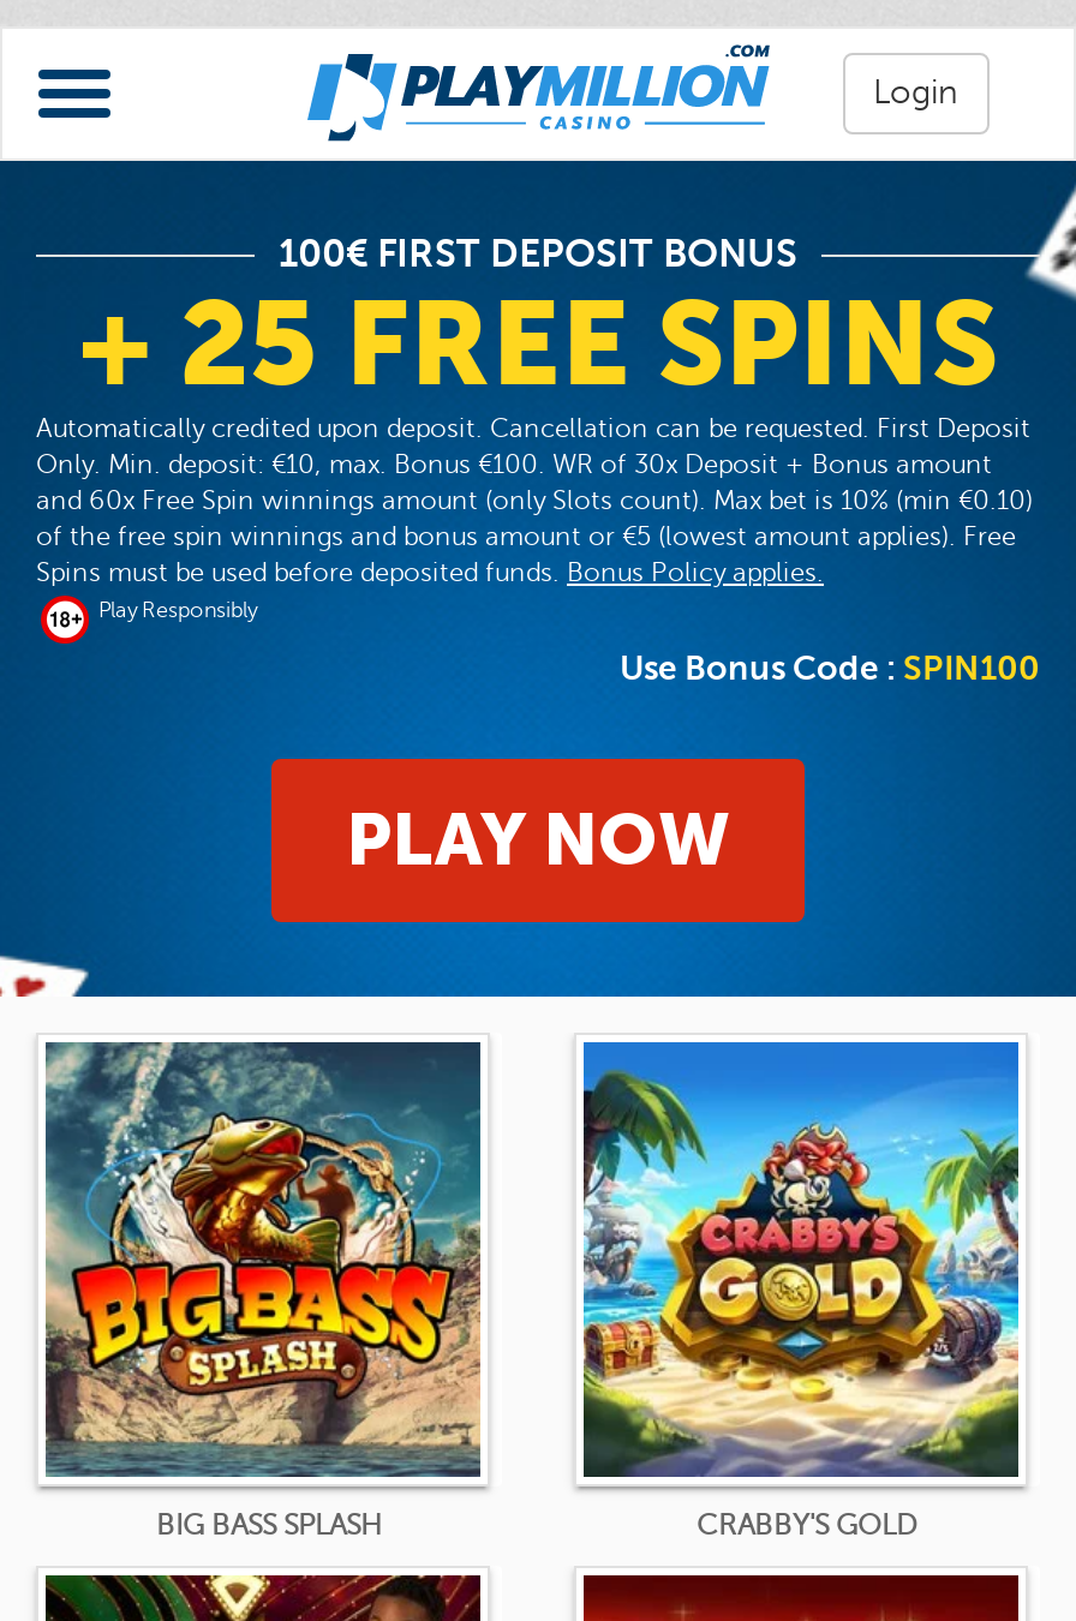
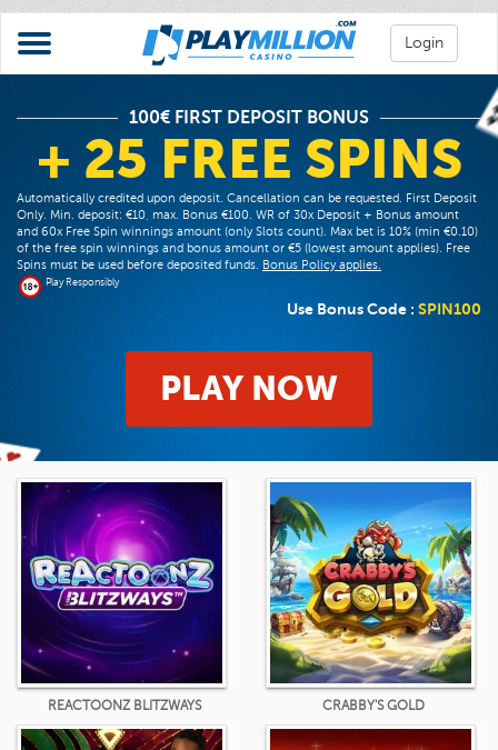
- [image]
- BIG BASS SPLASH
+ [image]
+ REACTOONZ BLITZWAYS
